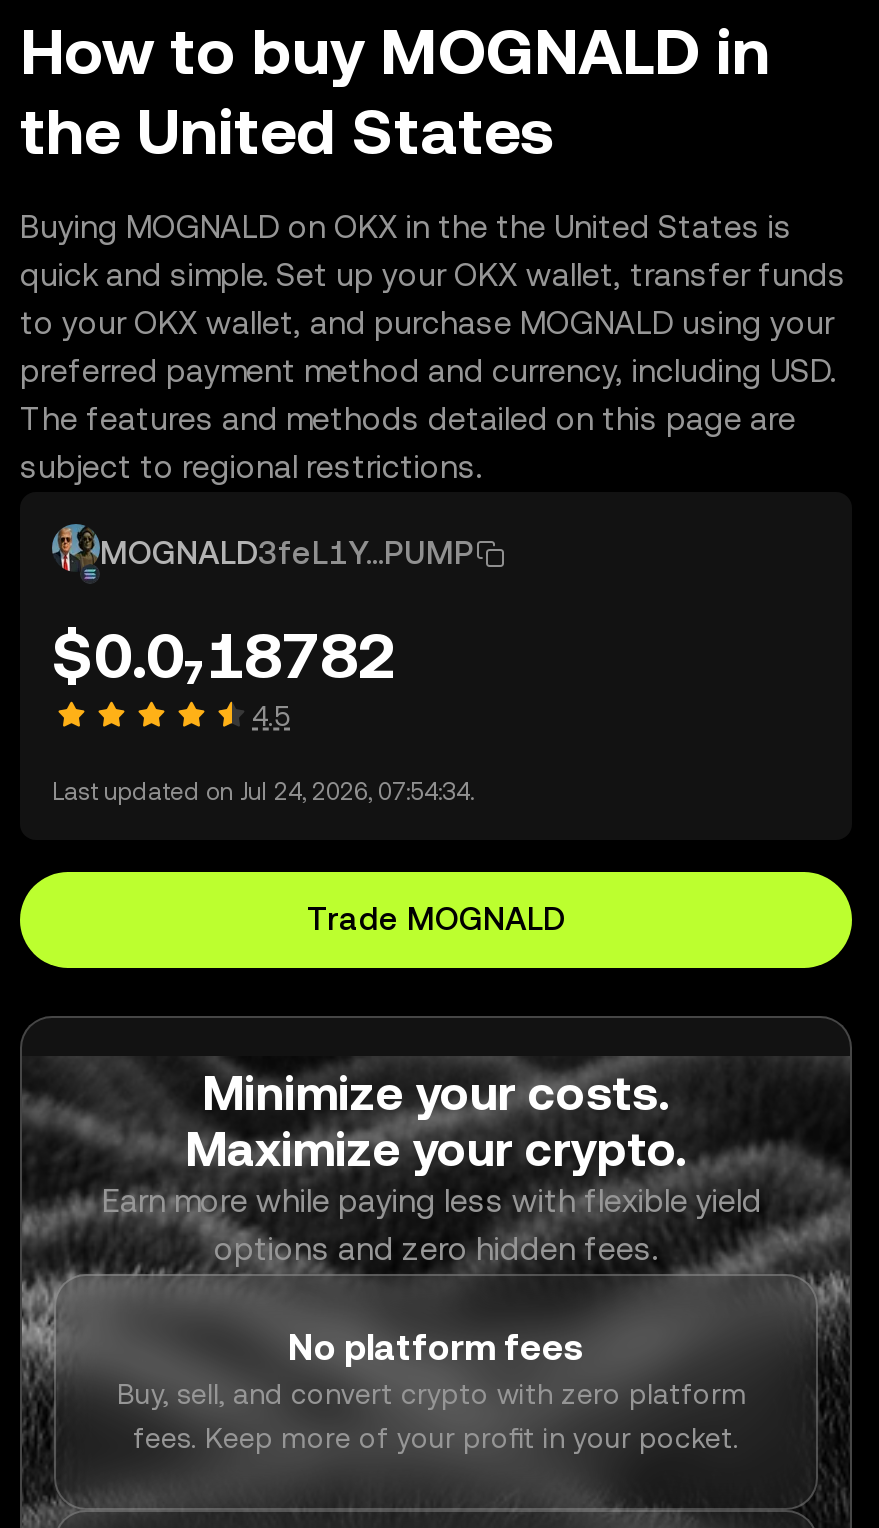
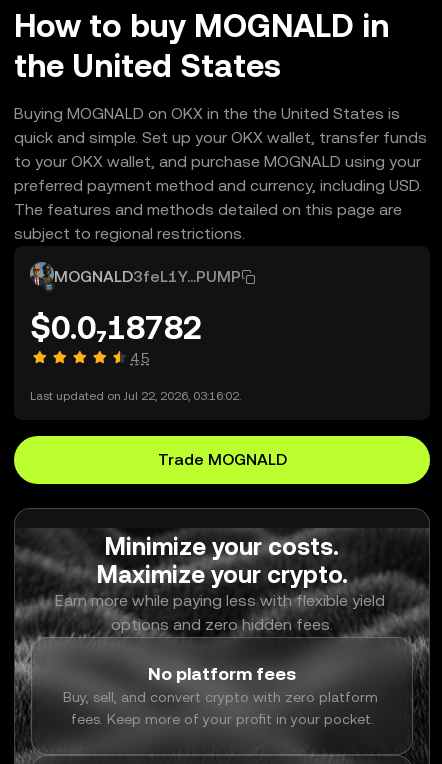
- Last updated on Jul 24, 2026, 07:54:34.
+ Last updated on Jul 22, 2026, 03:16:02.
